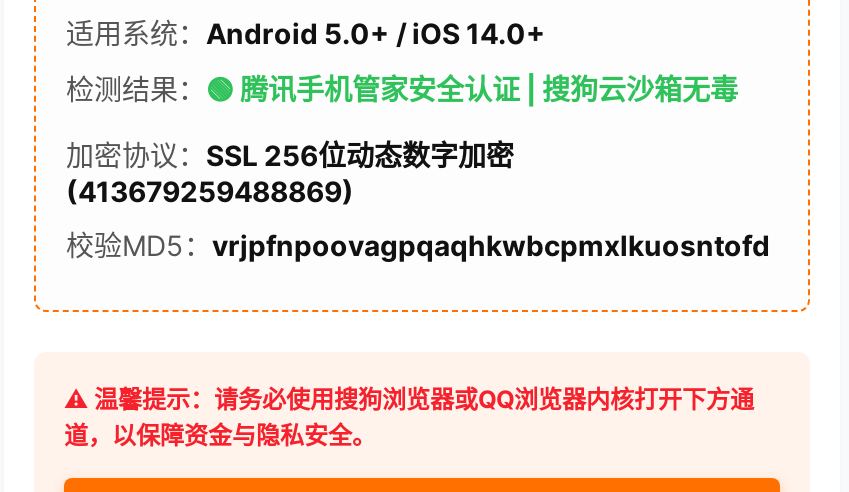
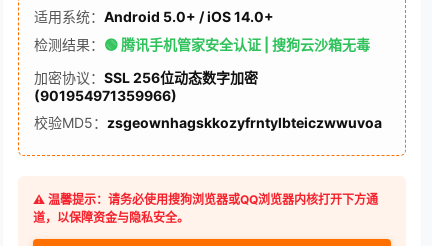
- (413679259488869)
+ (901954971359966)

- 校验MD5：vrjpfnpoovagpqaqhkwbcpmxlkuosntofd
+ 校验MD5：zsgeownhagskkozyfrntylbteiczwwuvoa
